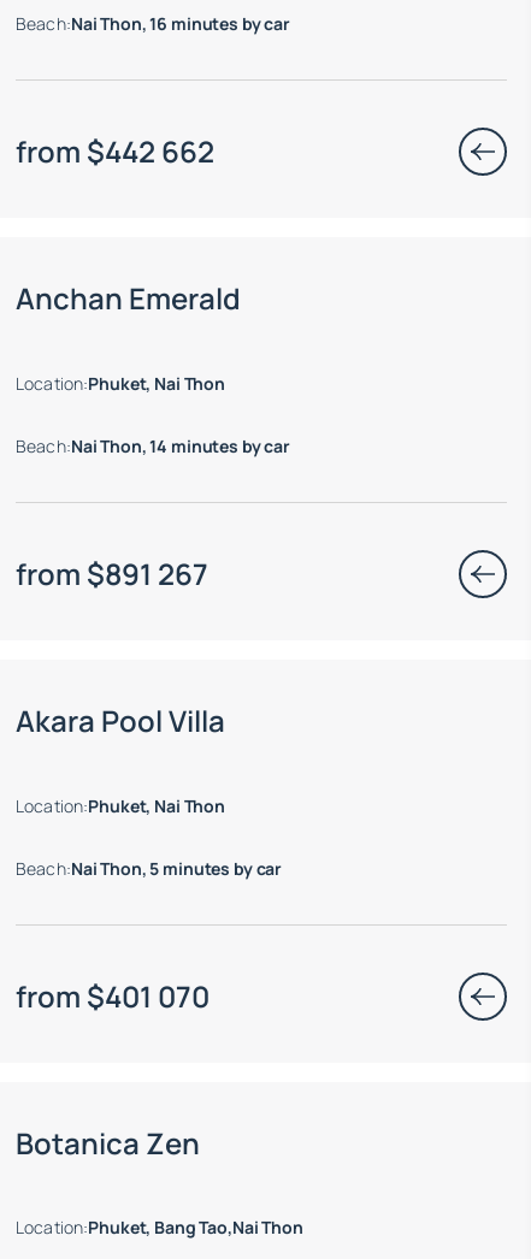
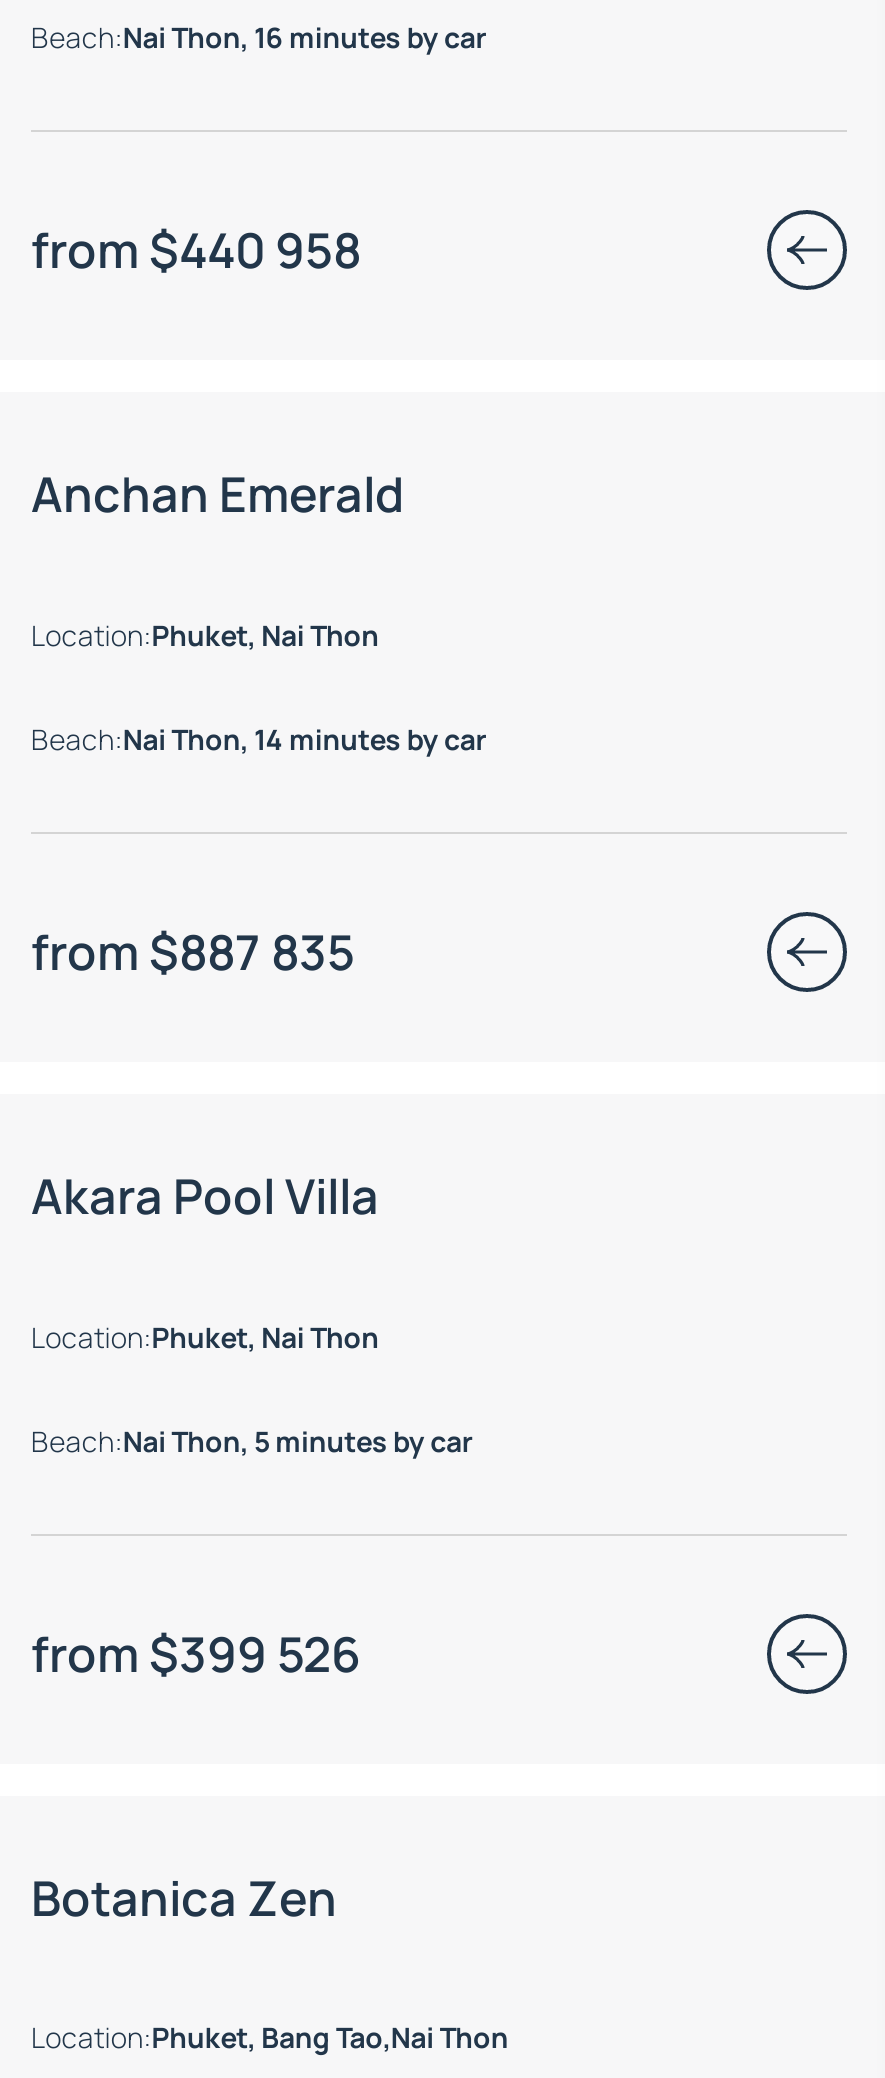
- from $442 662
+ from $440 958

- from $891 267
+ from $887 835

- from $401 070
+ from $399 526
